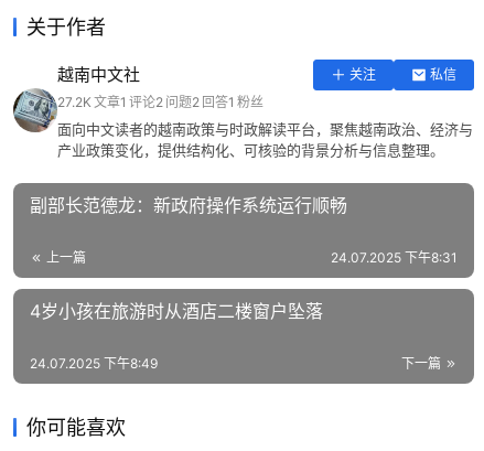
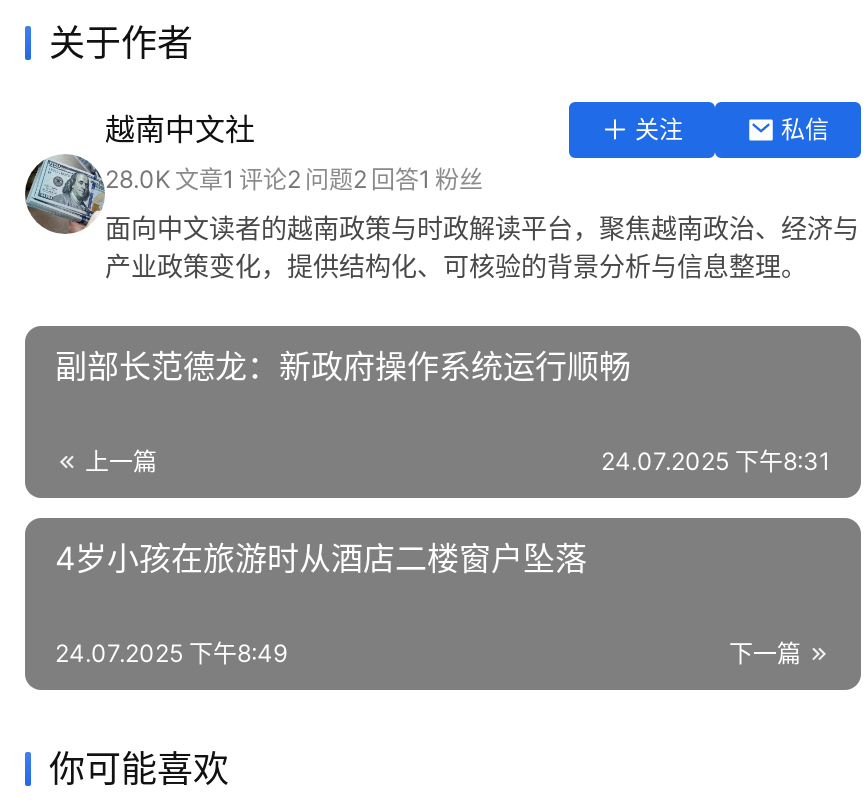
- 27.2K 文章1 评论2 问题2 回答1 粉丝
+ 28.0K 文章1 评论2 问题2 回答1 粉丝
